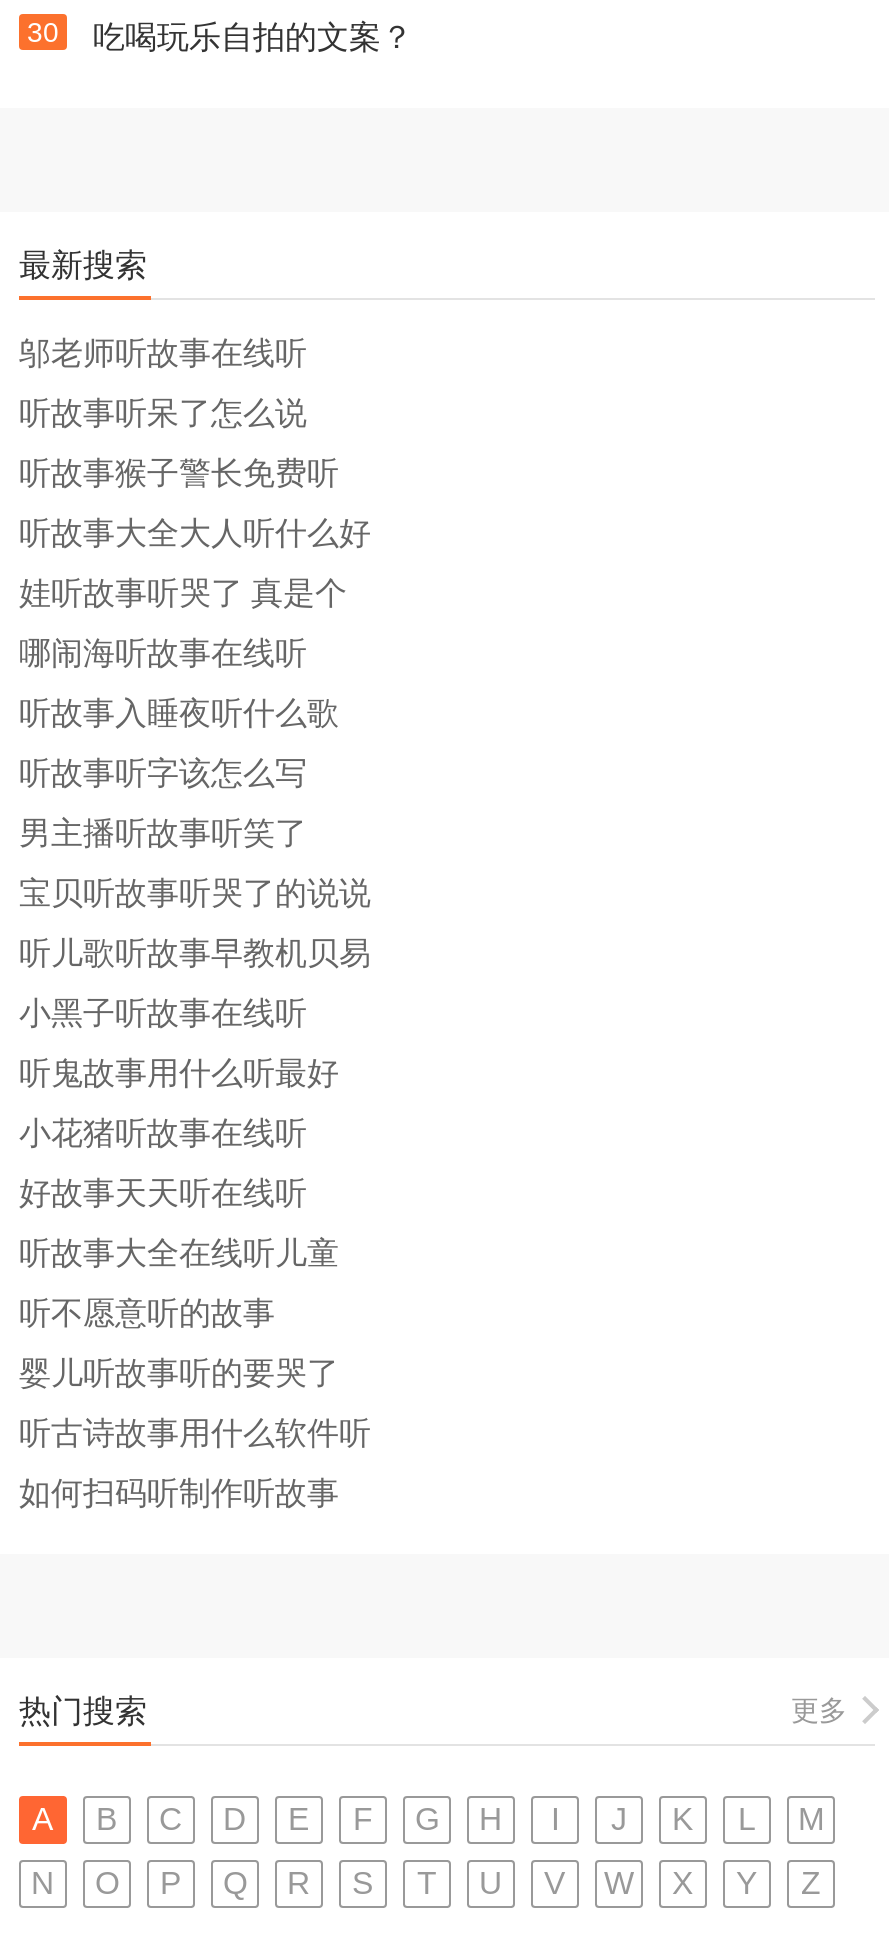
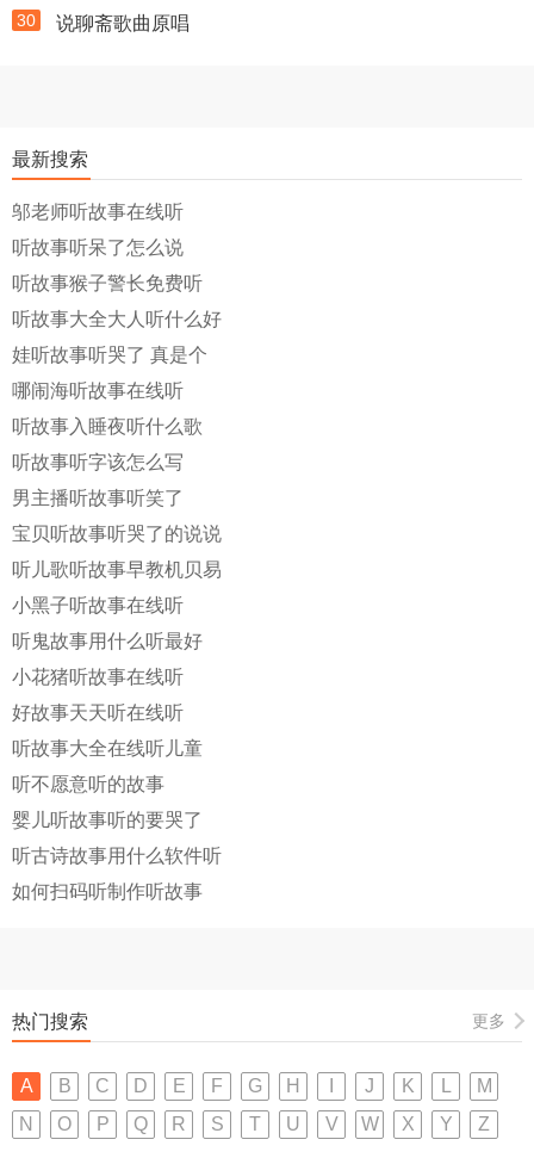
- 吃喝玩乐自拍的文案？
+ 说聊斋歌曲原唱
